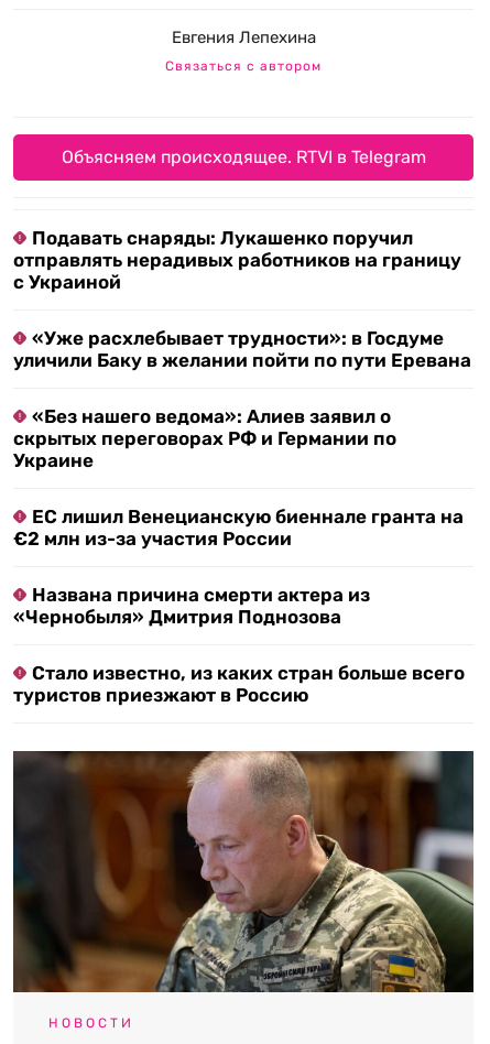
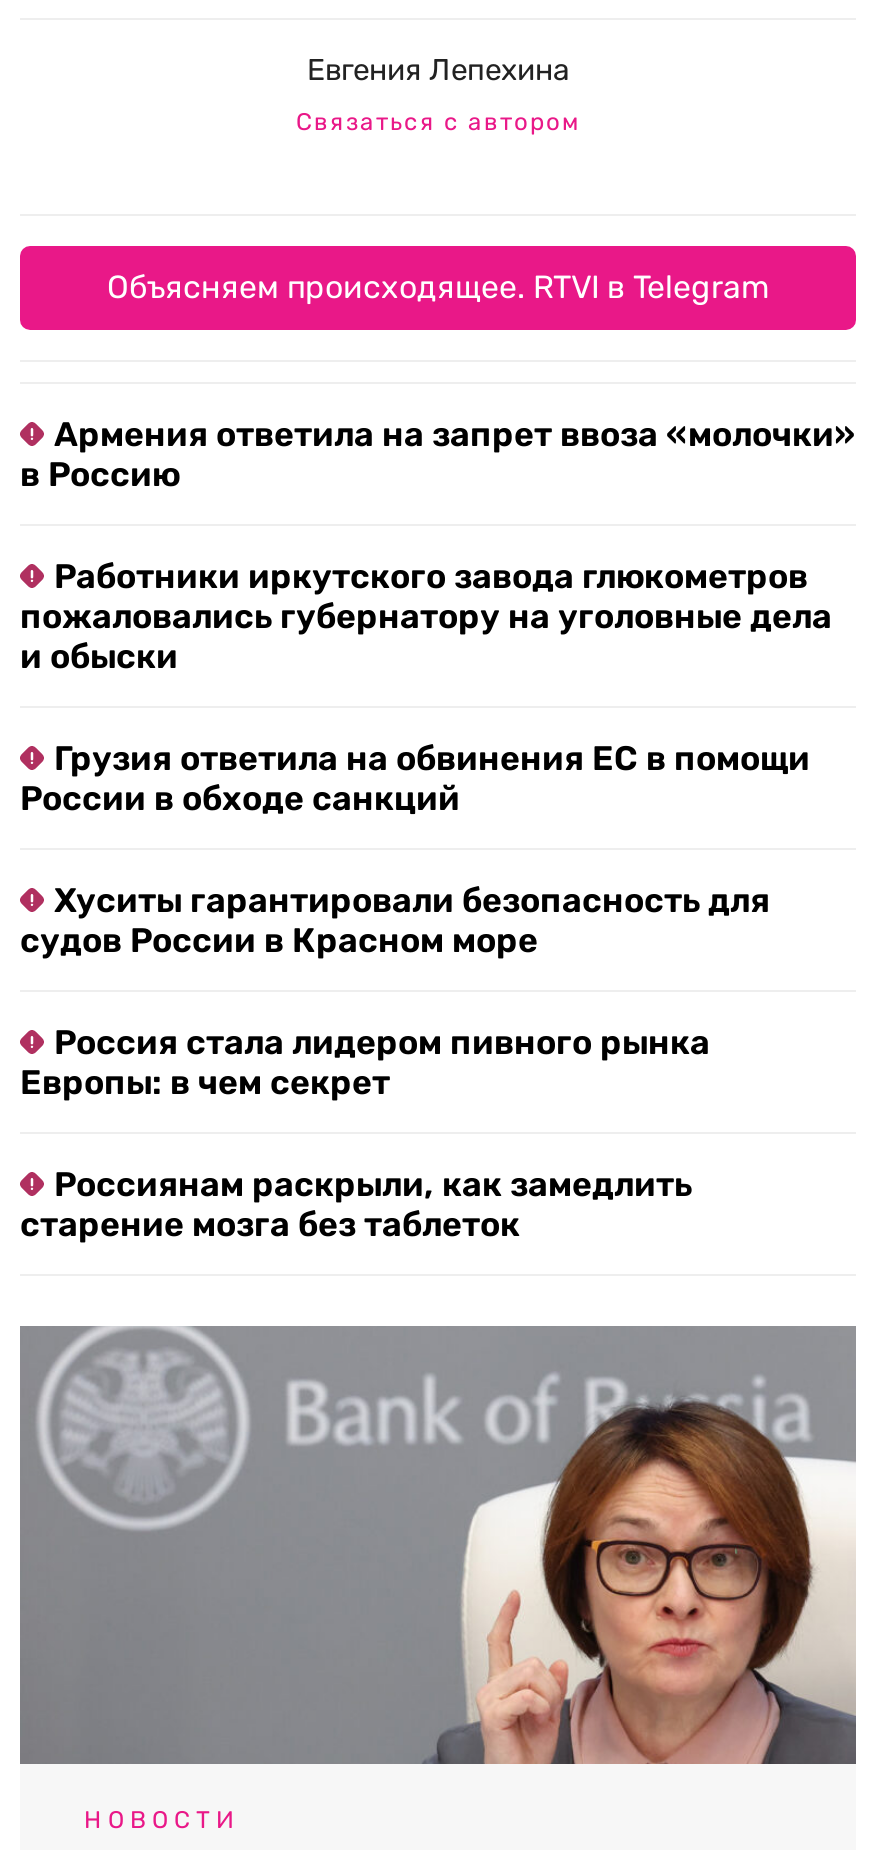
- Подавать снаряды: Лукашенко поручил
- отправлять нерадивых работников на границу
- с Украиной
+ Армения ответила на запрет ввоза «молочки»
+ в Россию

- «Уже расхлебывает трудности»: в Госдуме
- уличили Баку в желании пойти по пути Еревана
+ Работники иркутского завода глюкометров
+ пожаловались губернатору на уголовные дела
+ и обыски

- «Без нашего ведома»: Алиев заявил о
- скрытых переговорах РФ и Германии по
- Украине
+ Грузия ответила на обвинения ЕС в помощи
+ России в обходе санкций

- ЕС лишил Венецианскую биеннале гранта на
- €2 млн из-за участия России
+ Хуситы гарантировали безопасность для
+ судов России в Красном море

- Названа причина смерти актера из
- «Чернобыля» Дмитрия Поднозова
+ Россия стала лидером пивного рынка
+ Европы: в чем секрет

- Стало известно, из каких стран больше всего
- туристов приезжают в Россию
+ Россиянам раскрыли, как замедлить
+ старение мозга без таблеток

- [image]
+ [image]
